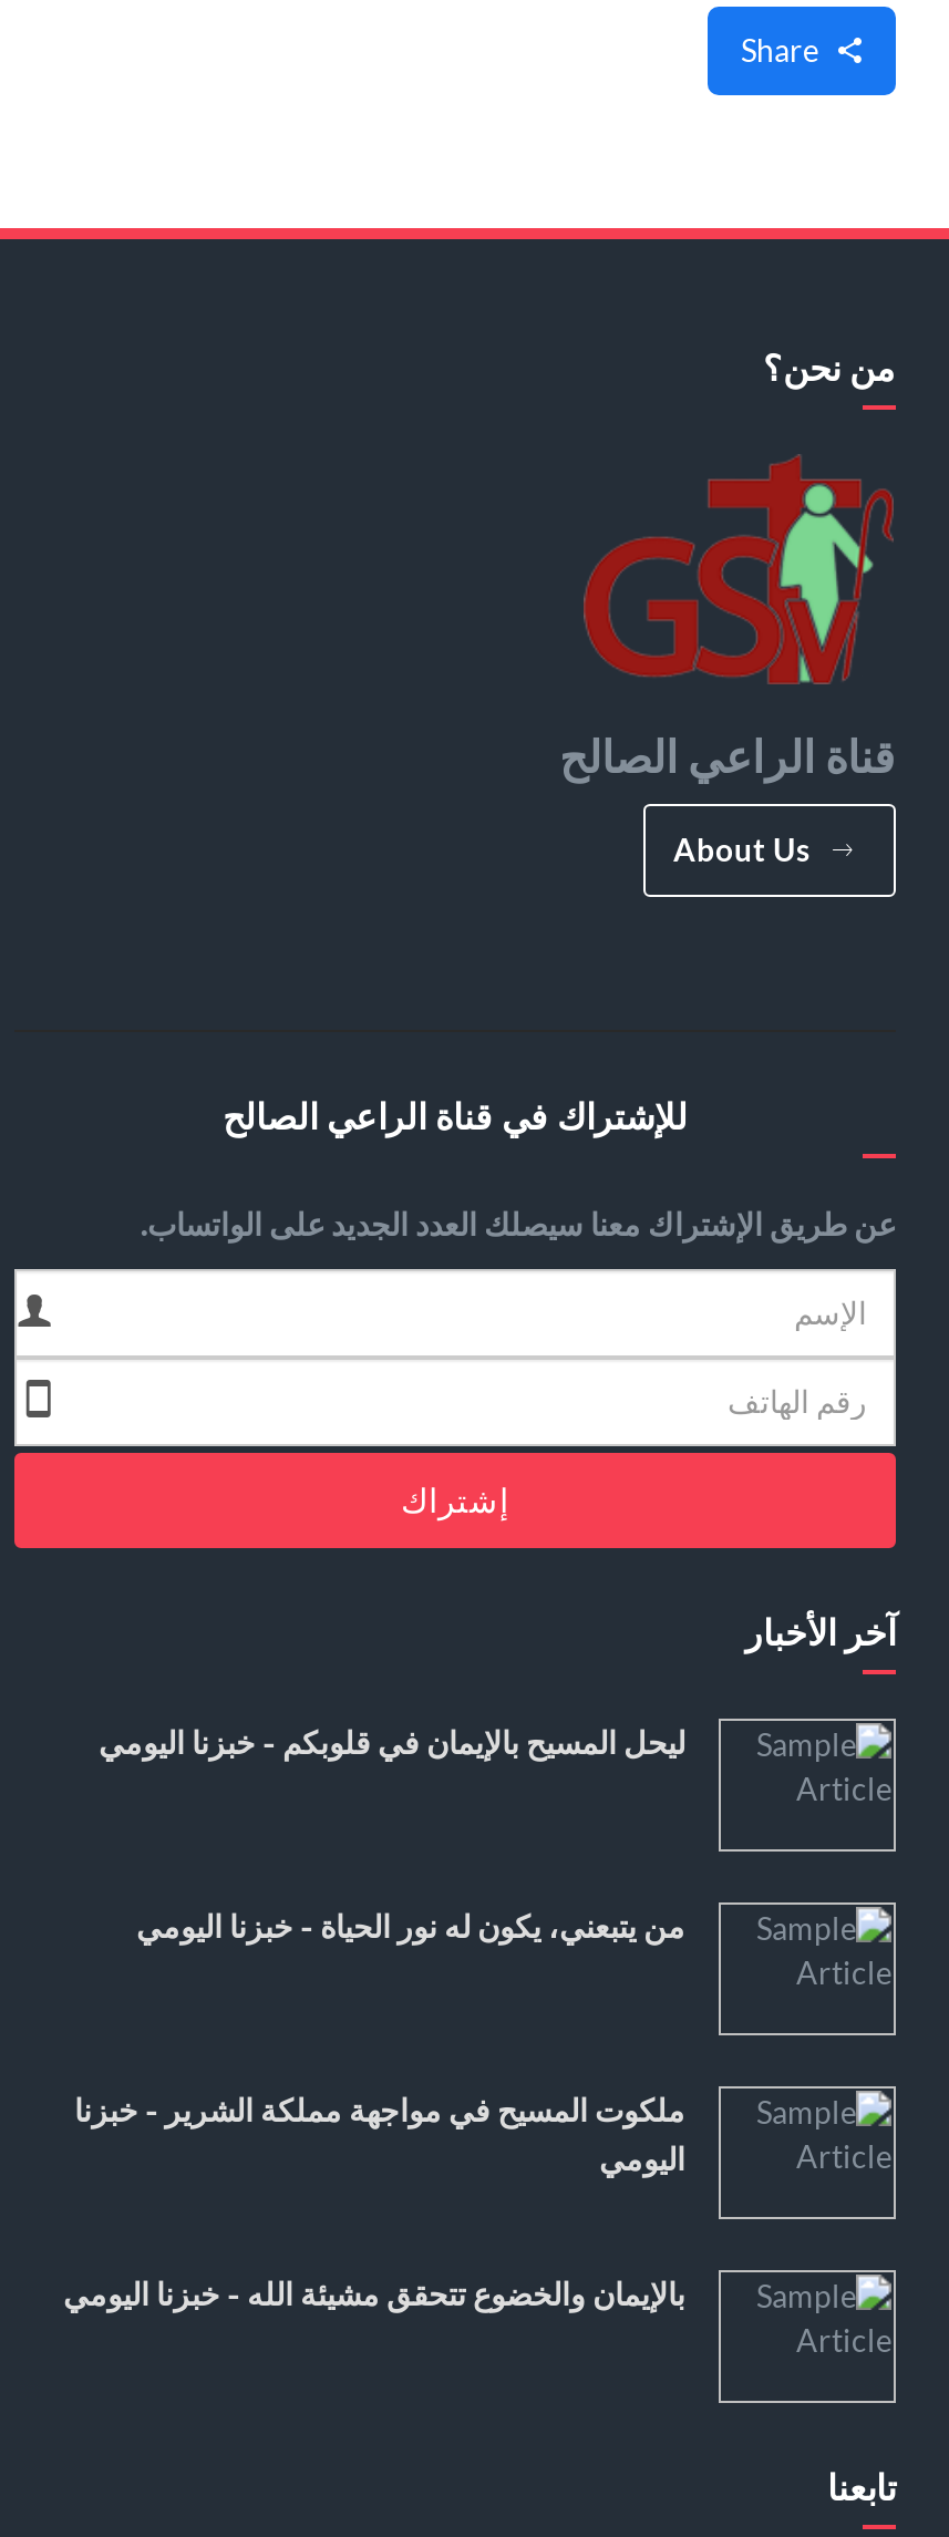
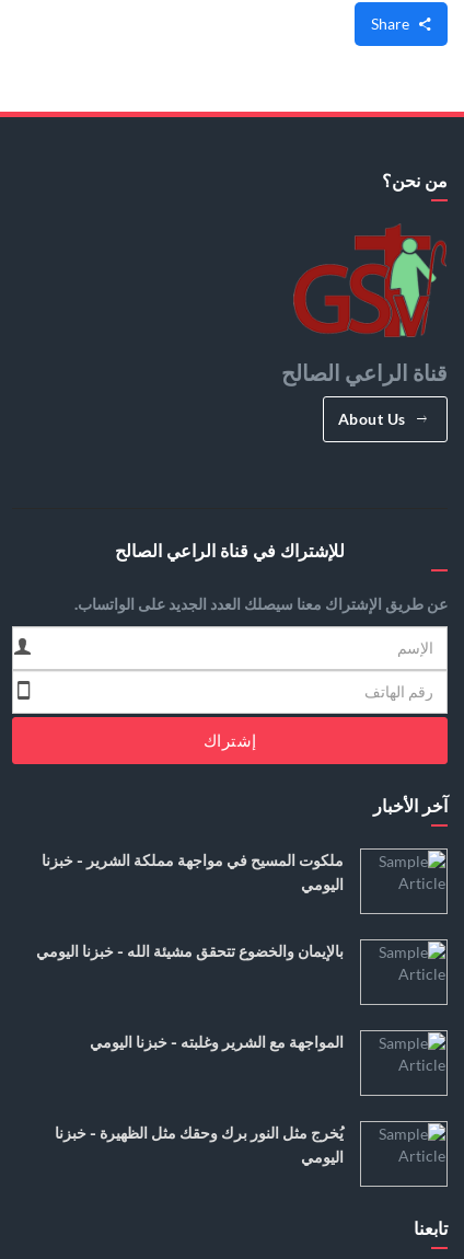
- ليحل المسيح بالإيمان في قلوبكم - خبزنا اليومي

- من يتبعني، يكون له نور الحياة - خبزنا اليومي

moved up: ملكوت المسيح في مواجهة مملكة الشرير - خبزنا | اليومي | بالإيمان والخضوع تتحقق مشيئة الله - خبزنا اليومي

moved up: [image]

+ يُخرج مثل النور برك وحقك مثل الظهيرة - خبزنا
+ اليومي

+ المواجهة مع الشرير وغلبته - خبزنا اليومي
